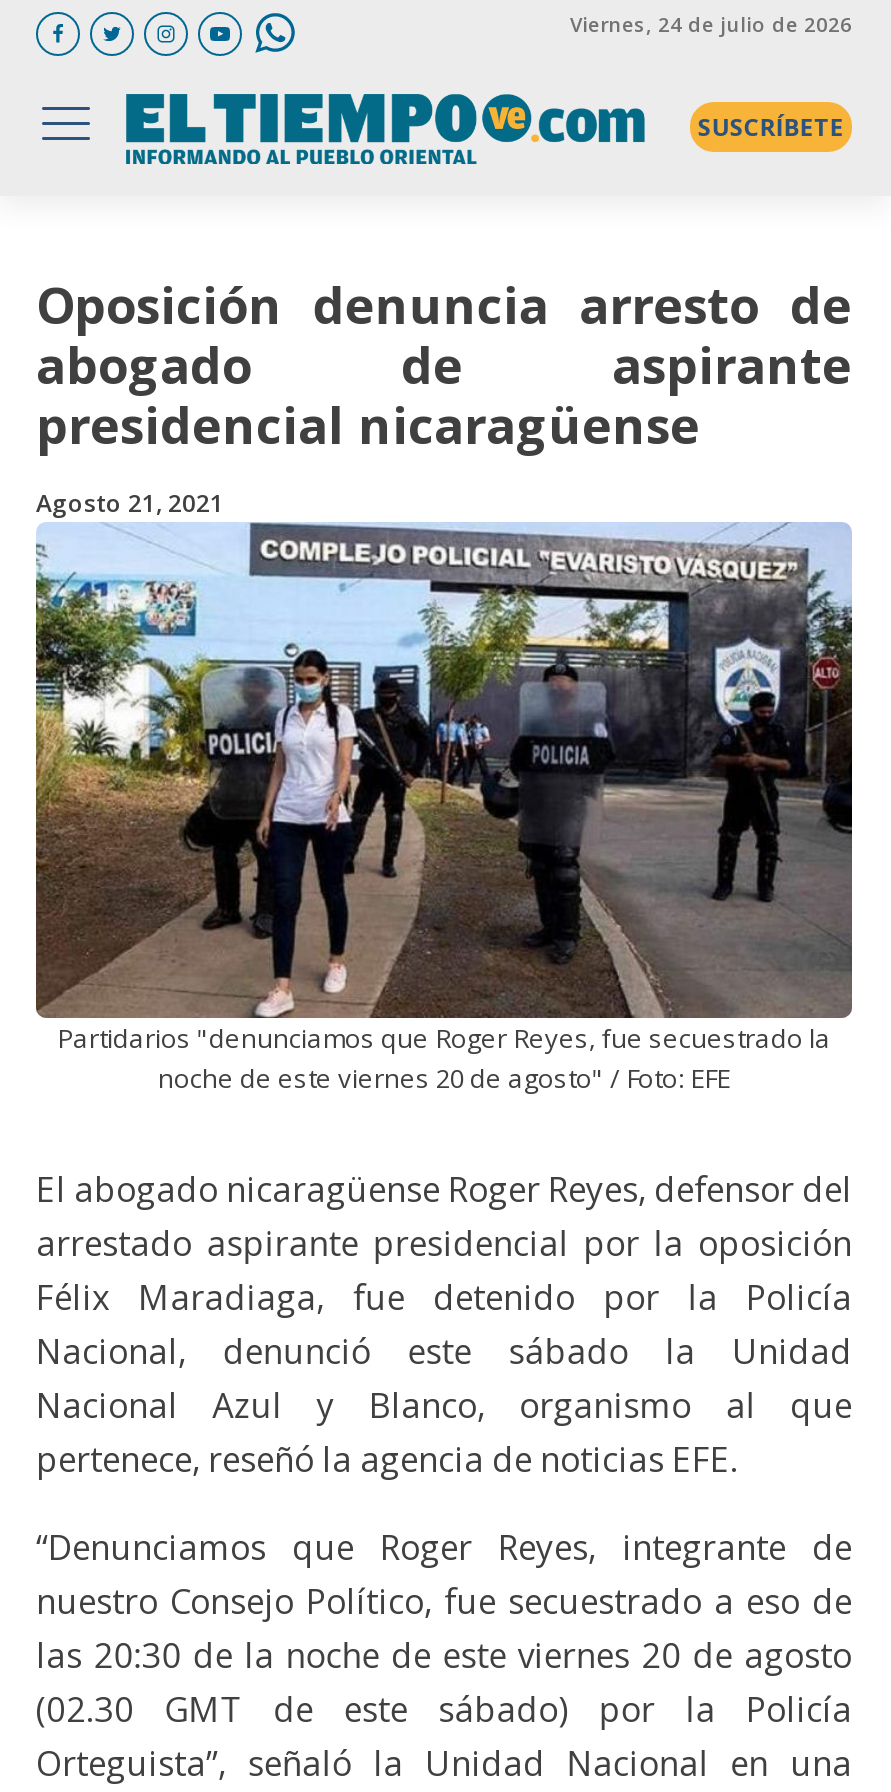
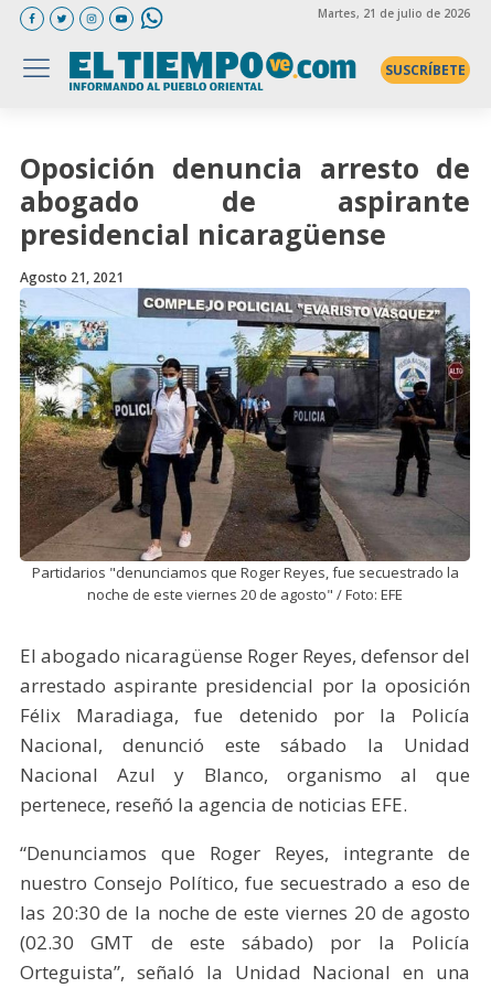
- Viernes, 24 de julio de 2026
+ Martes, 21 de julio de 2026
